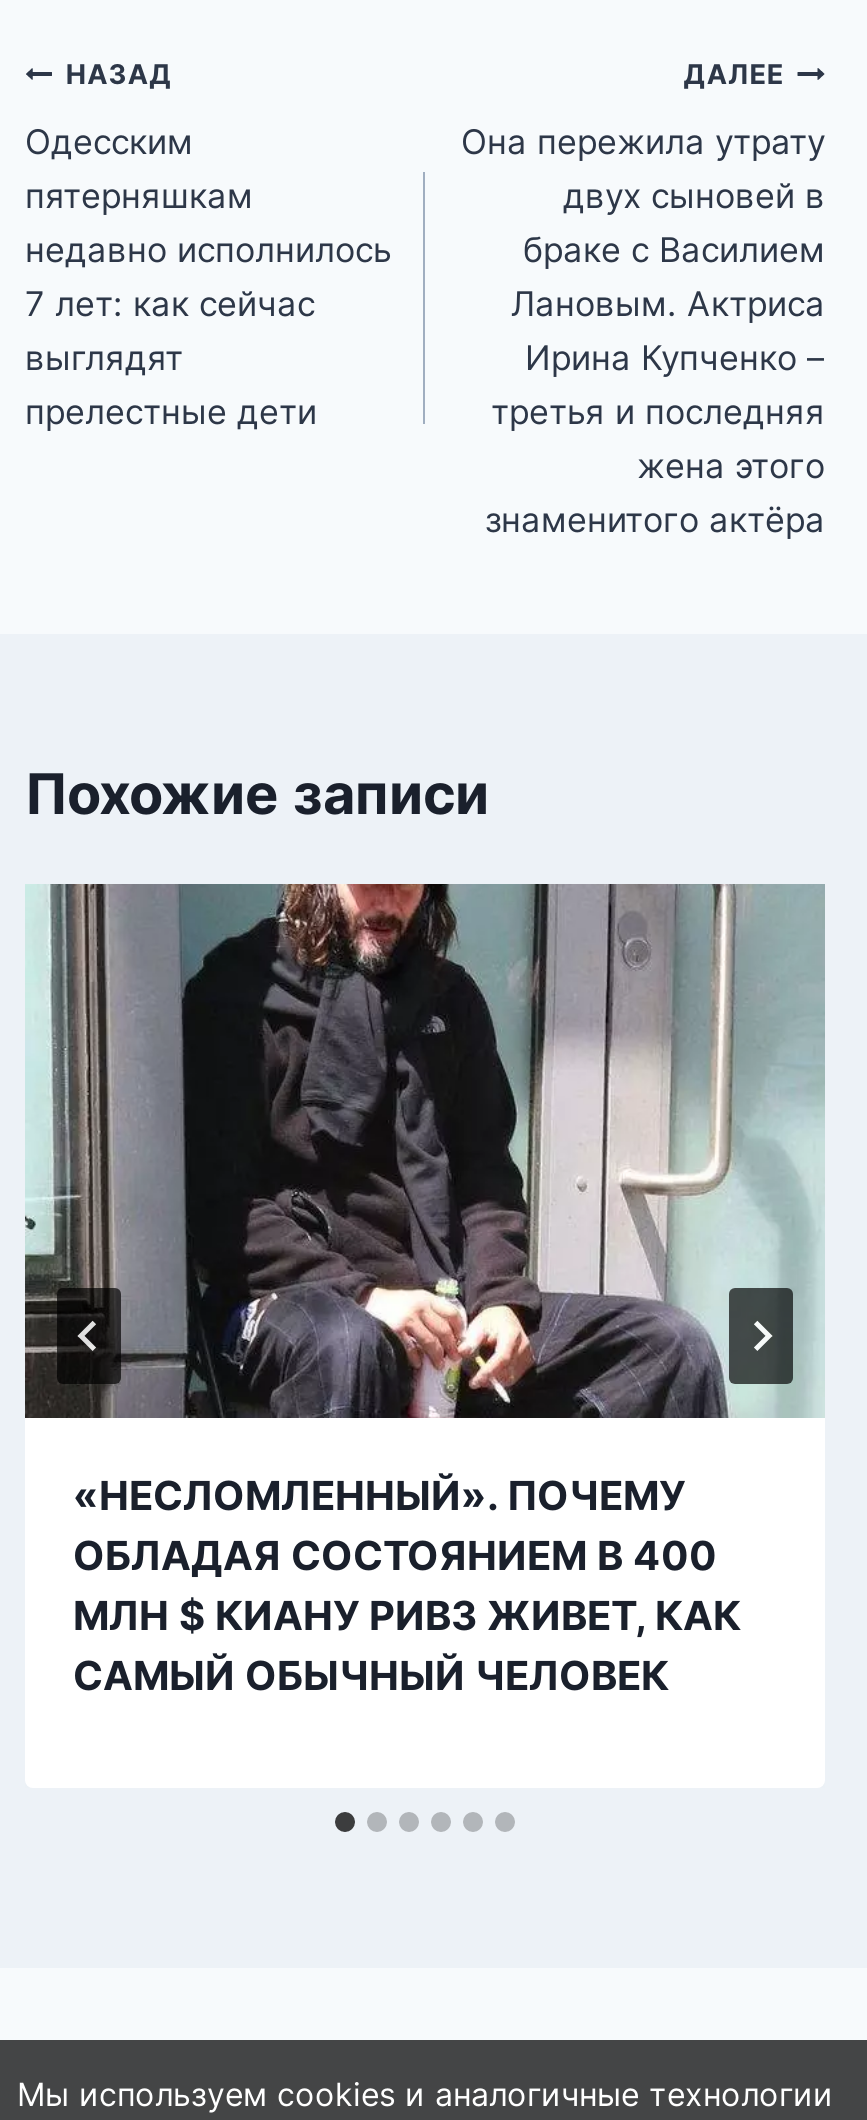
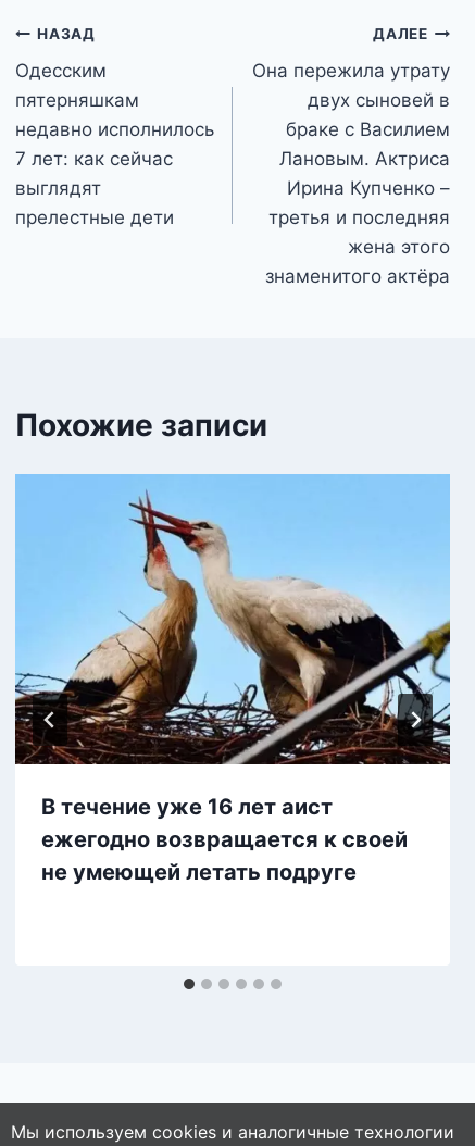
- [image]
- «НЕСЛОМЛЕННЫЙ». ПОЧЕМУ
- ОБЛАДАЯ СОСТОЯНИЕМ В 400
- МЛН $ КИАНУ РИВЗ ЖИВЕТ, КАК
- САМЫЙ ОБЫЧНЫЙ ЧЕЛОВЕК
+ [image]
+ В течение уже 16 лет аист
+ ежегодно возвращается к своей
+ не умеющей летать подруге
